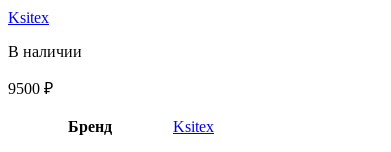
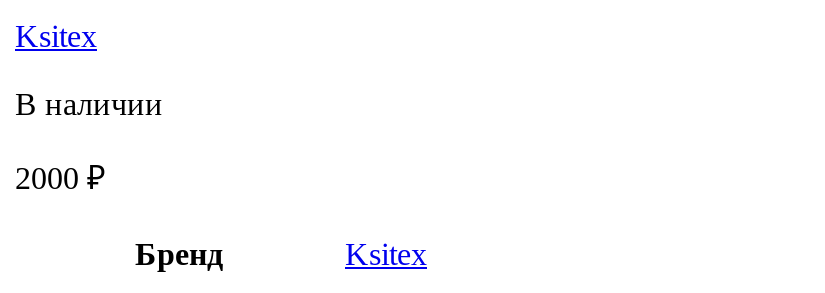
- 9500 ₽
+ 2000 ₽
